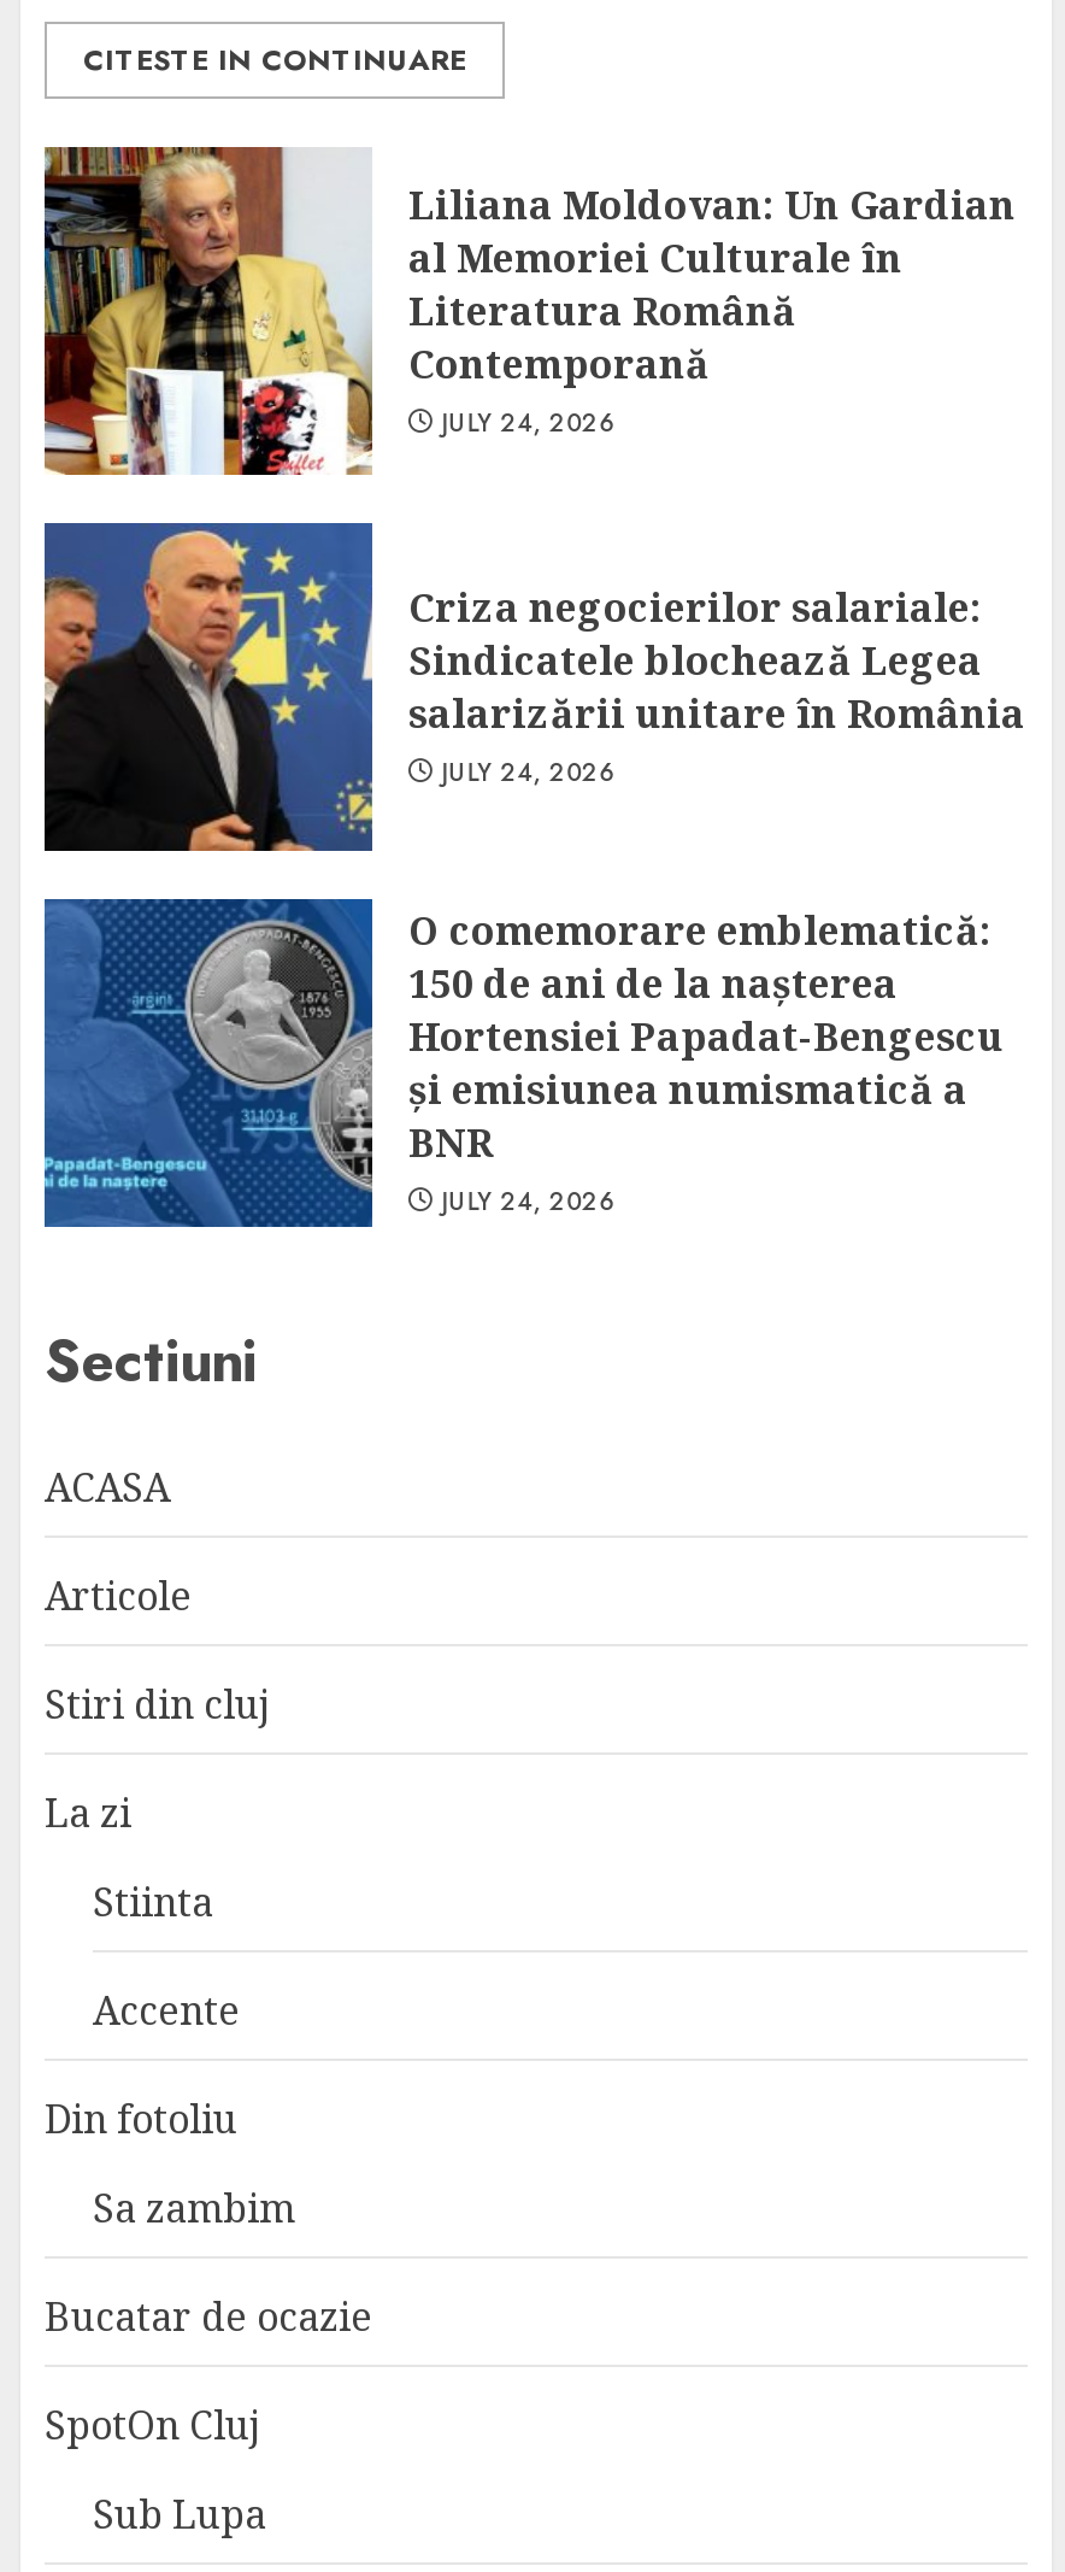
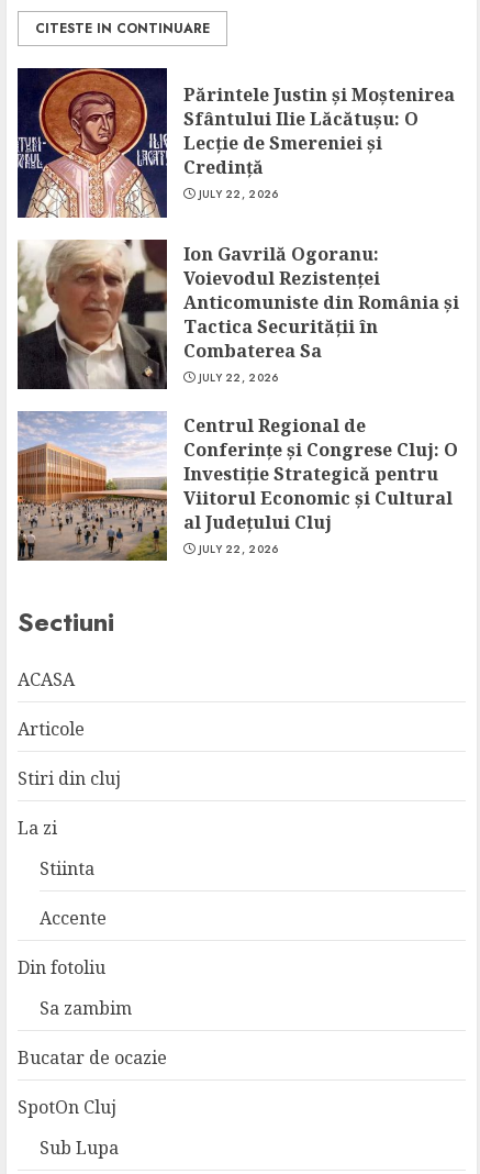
- [image]
- Liliana Moldovan: Un Gardian
- al Memoriei Culturale în
- Literatura Română
- Contemporană
- JULY 24, 2026
+ [image]
+ Părintele Justin și Moștenirea
+ Sfântului Ilie Lăcătușu: O
+ Lecție de Smereniei și
+ Credință
+ JULY 22, 2026

- [image]
- Criza negocierilor salariale:
- Sindicatele blochează Legea
- salarizării unitare în România
- JULY 24, 2026
+ [image]
+ Ion Gavrilă Ogoranu:
+ Voievodul Rezistenței
+ Anticomuniste din România și
+ Tactica Securității în
+ Combaterea Sa
+ JULY 22, 2026

- [image]
- O comemorare emblematică:
- 150 de ani de la nașterea
- Hortensiei Papadat-Bengescu
- și emisiunea numismatică a
- BNR
- JULY 24, 2026
+ [image]
+ Centrul Regional de
+ Conferințe și Congrese Cluj: O
+ Investiție Strategică pentru
+ Viitorul Economic și Cultural
+ al Județului Cluj
+ JULY 22, 2026
